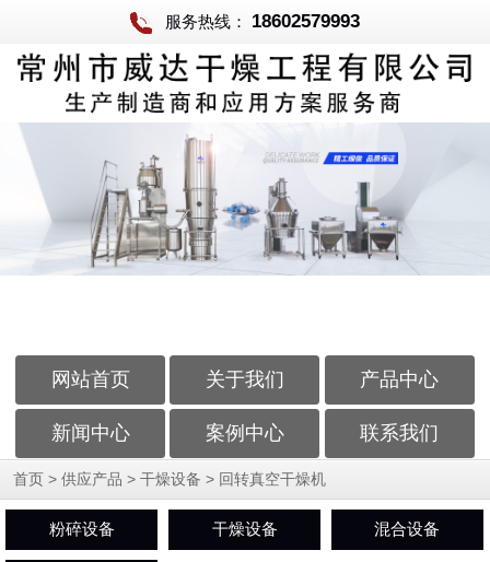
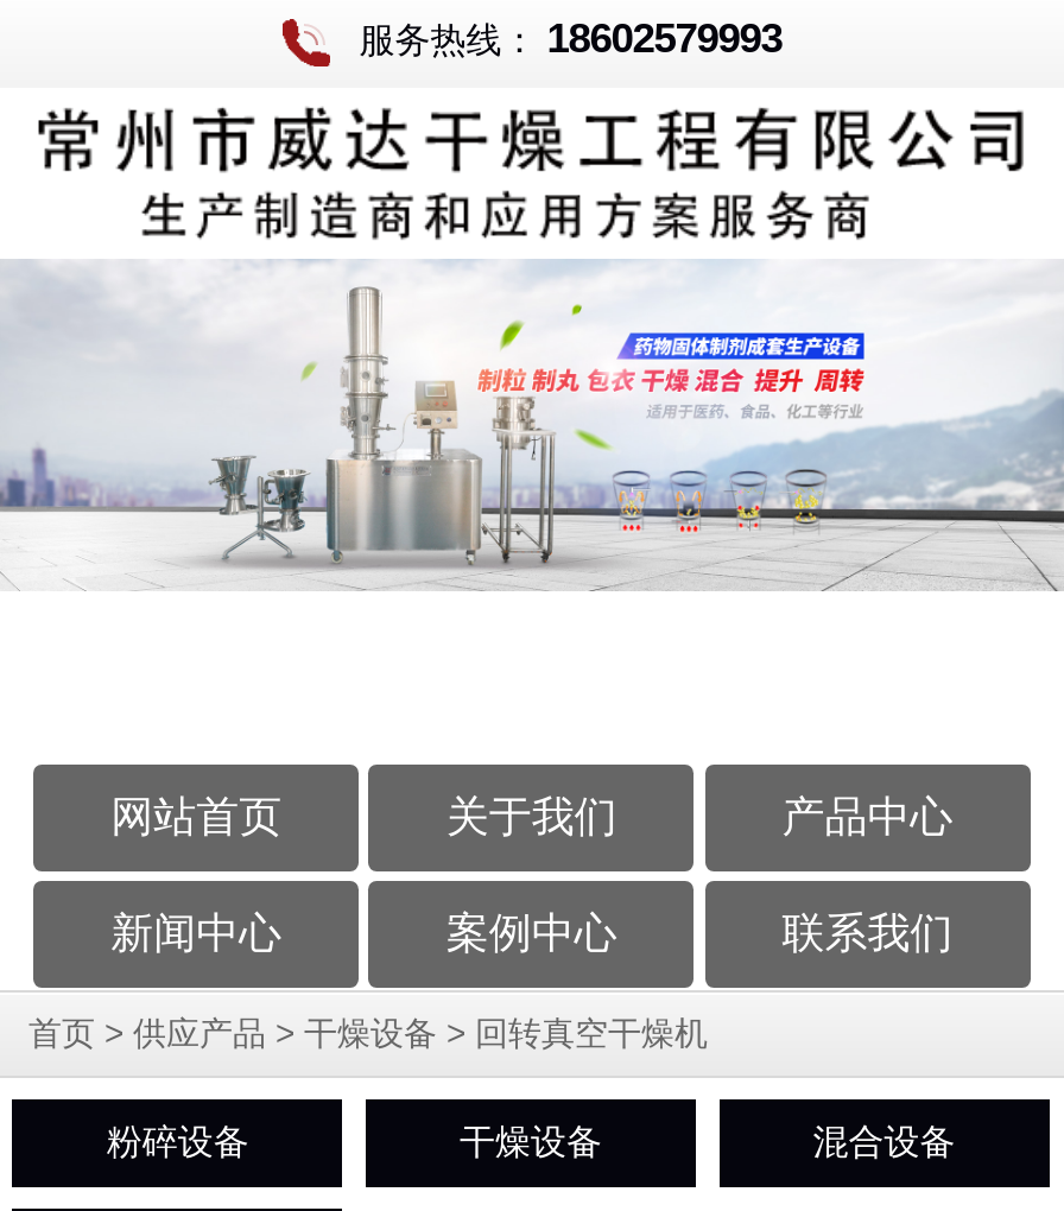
- [image]
+ [image]
